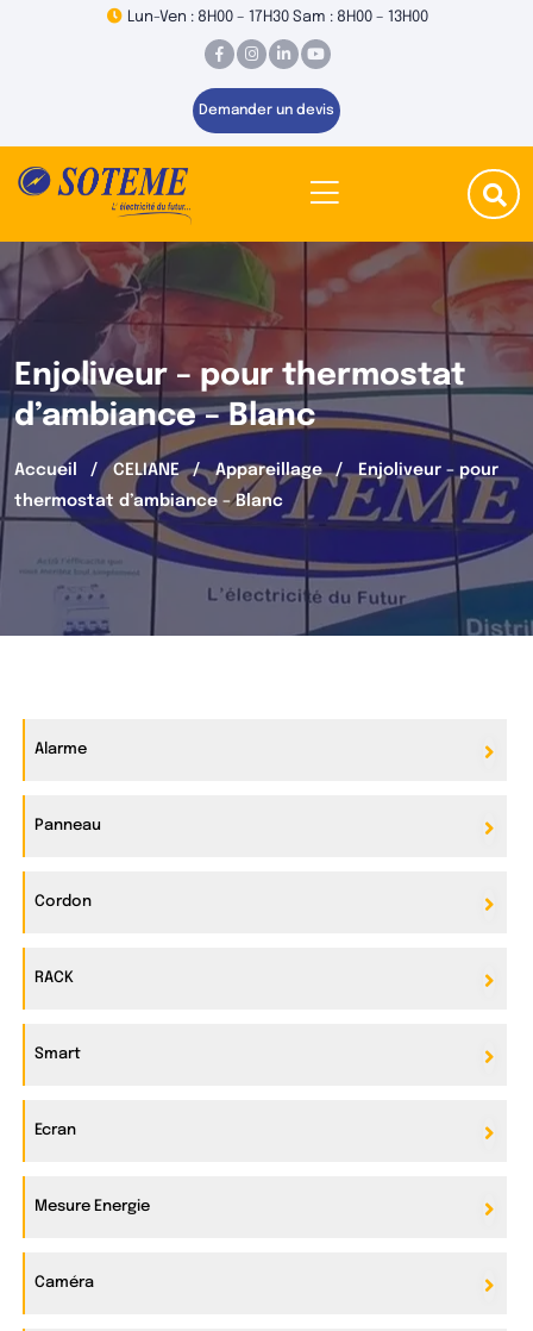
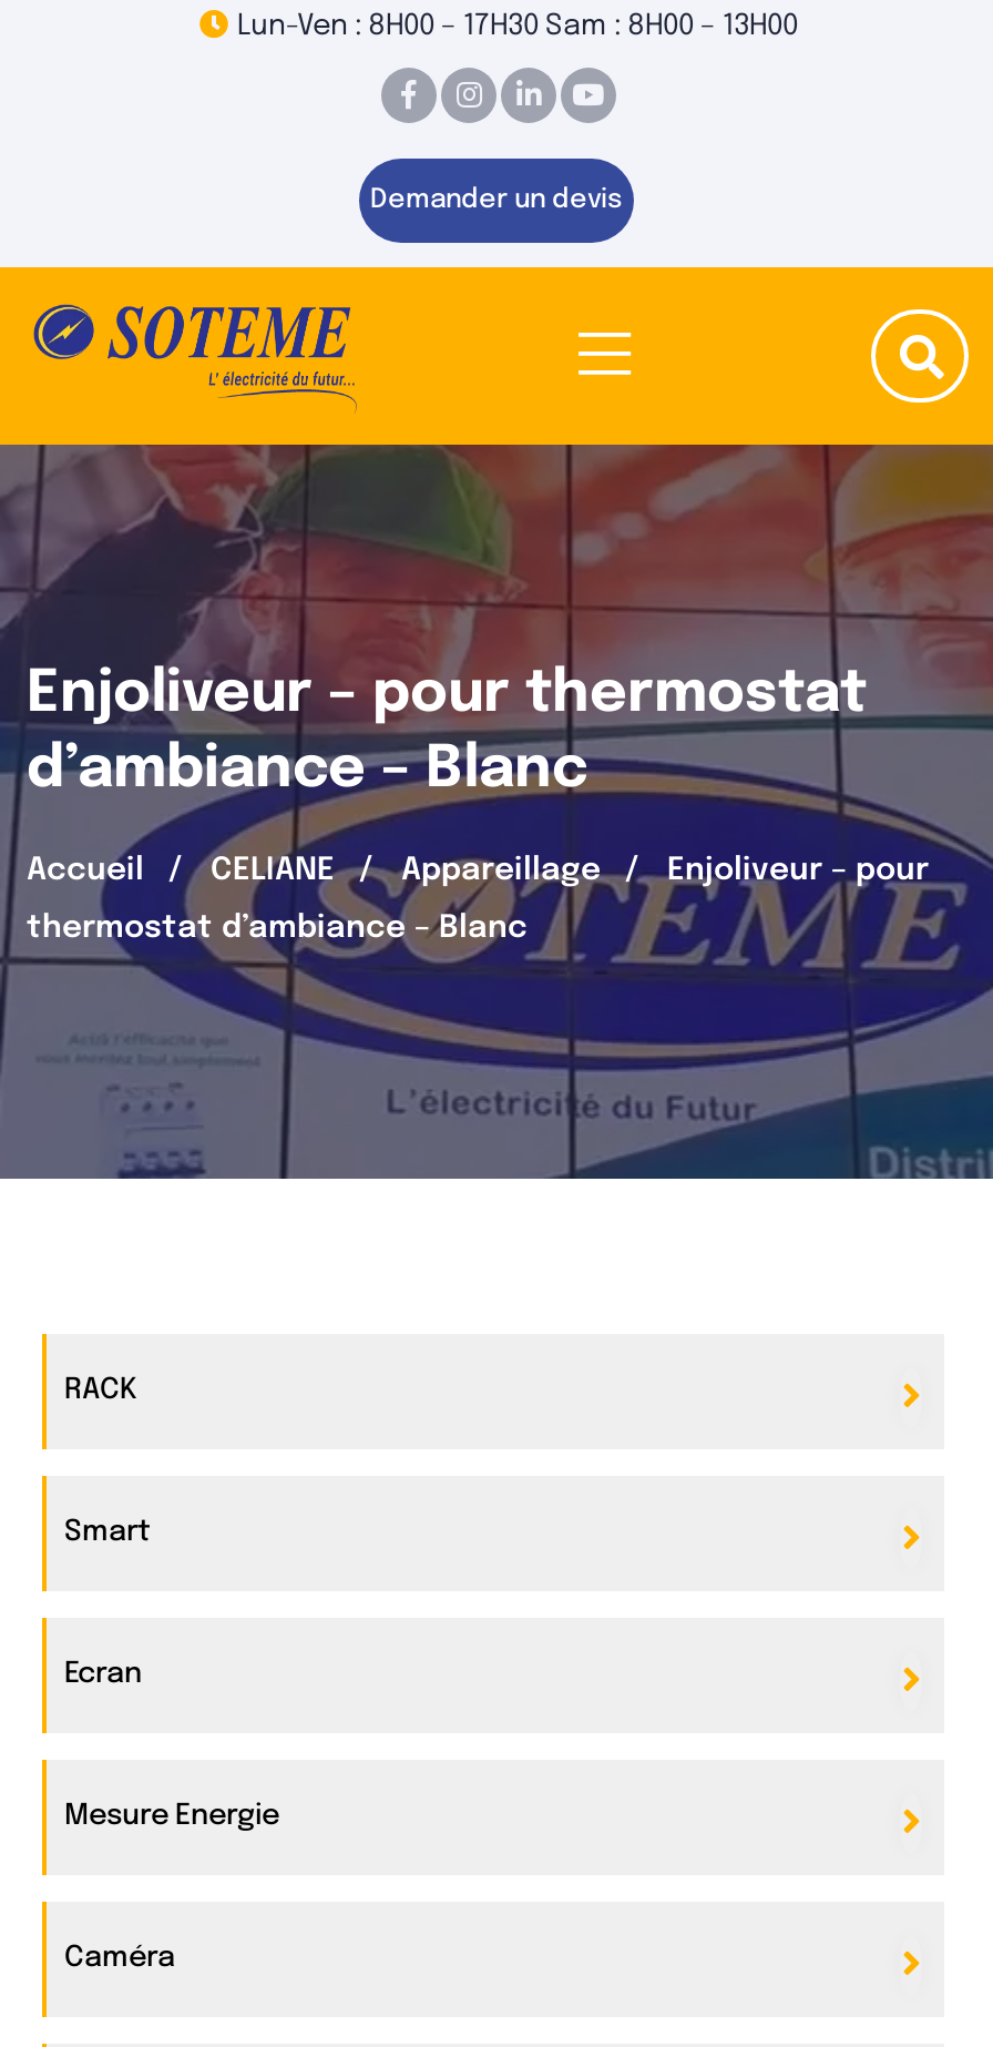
- Alarme

- Panneau

- Cordon
